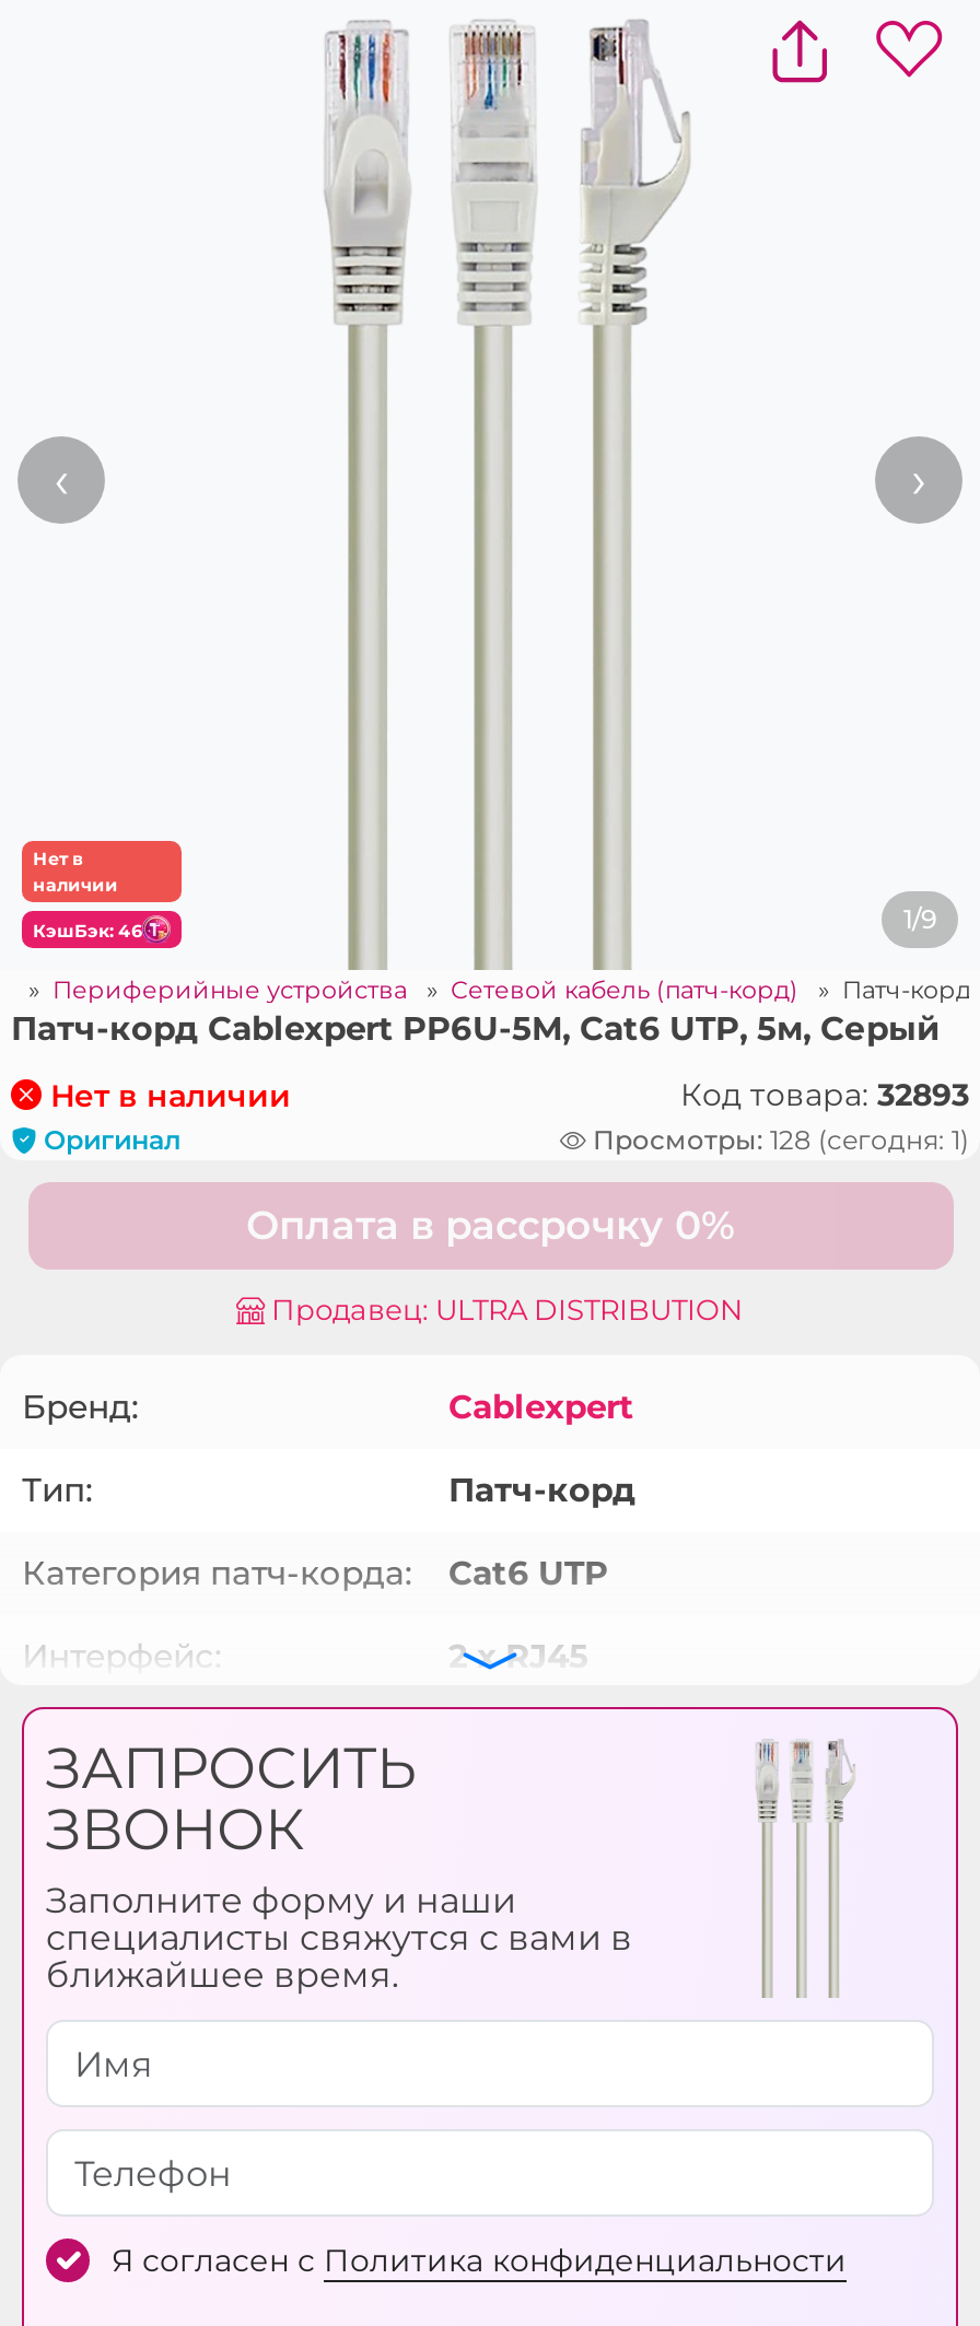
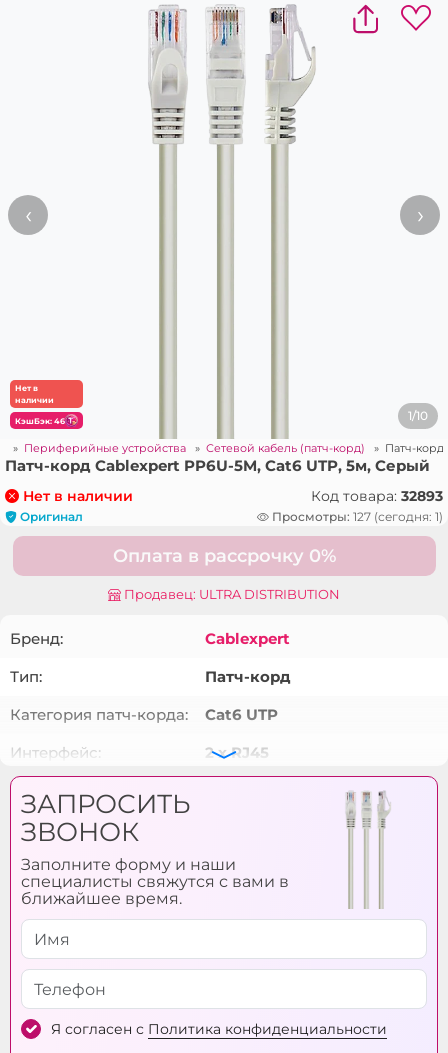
- 1/9
+ 1/10

- Просмотры: 128 (сегодня: 1)
+ Просмотры: 127 (сегодня: 1)
